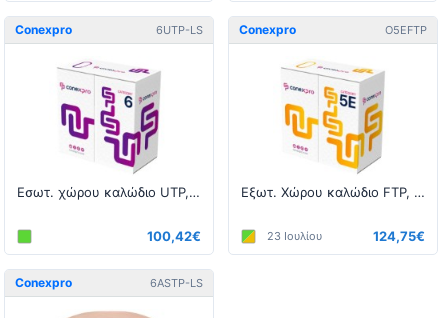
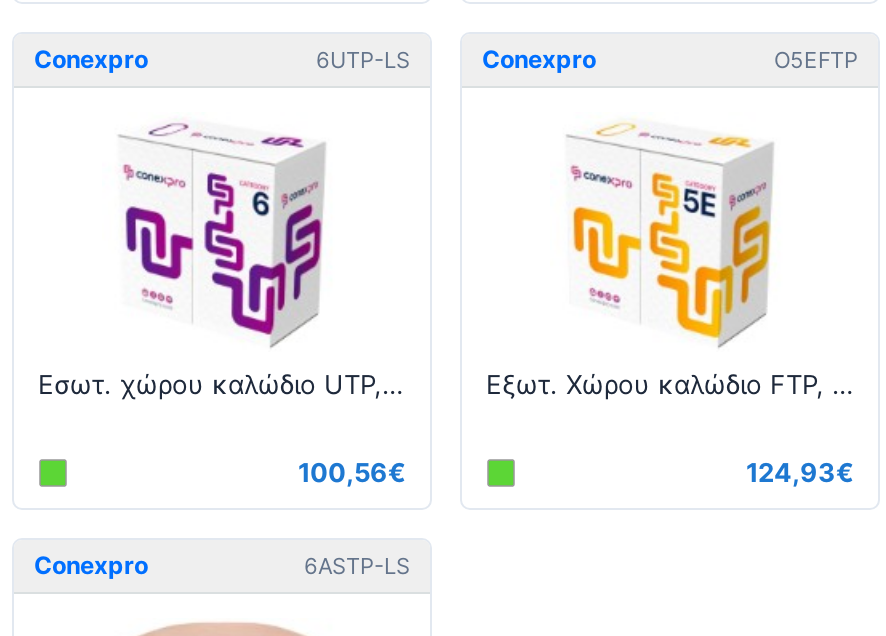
- 100,42€
+ 100,56€

- 23 Ιουλίου
- 124,75€
+ 124,93€
